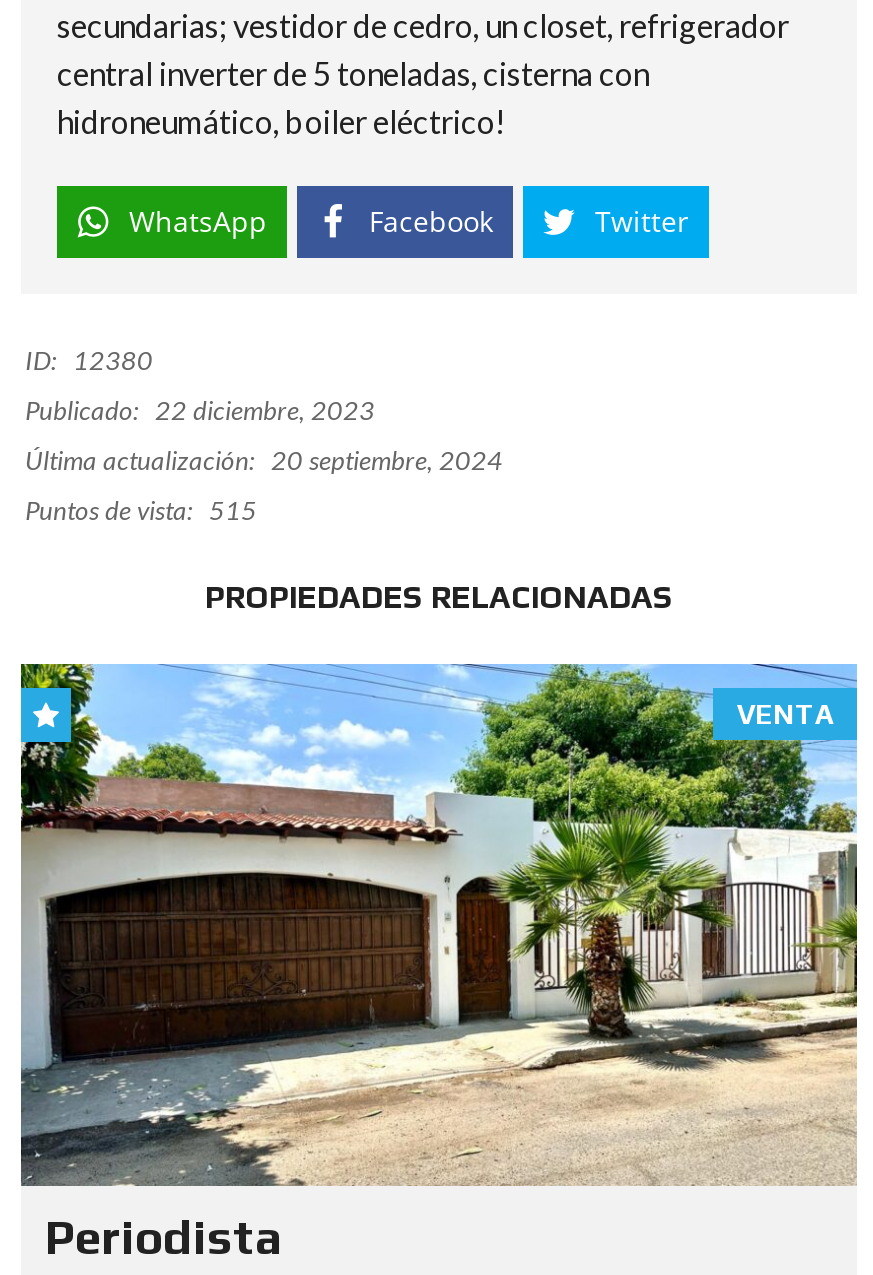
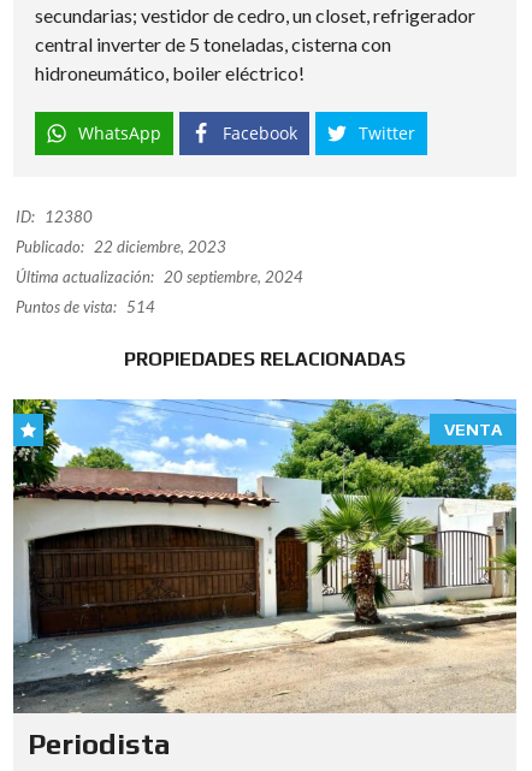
- Puntos de vista: 515
+ Puntos de vista: 514
